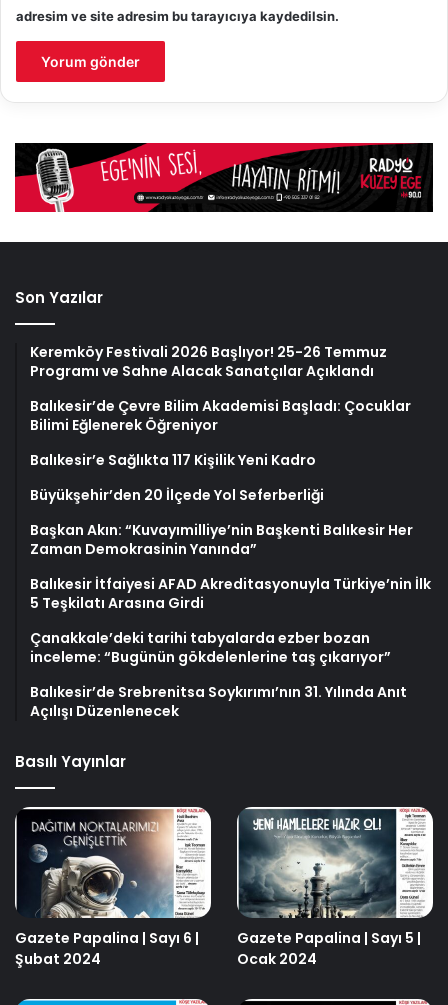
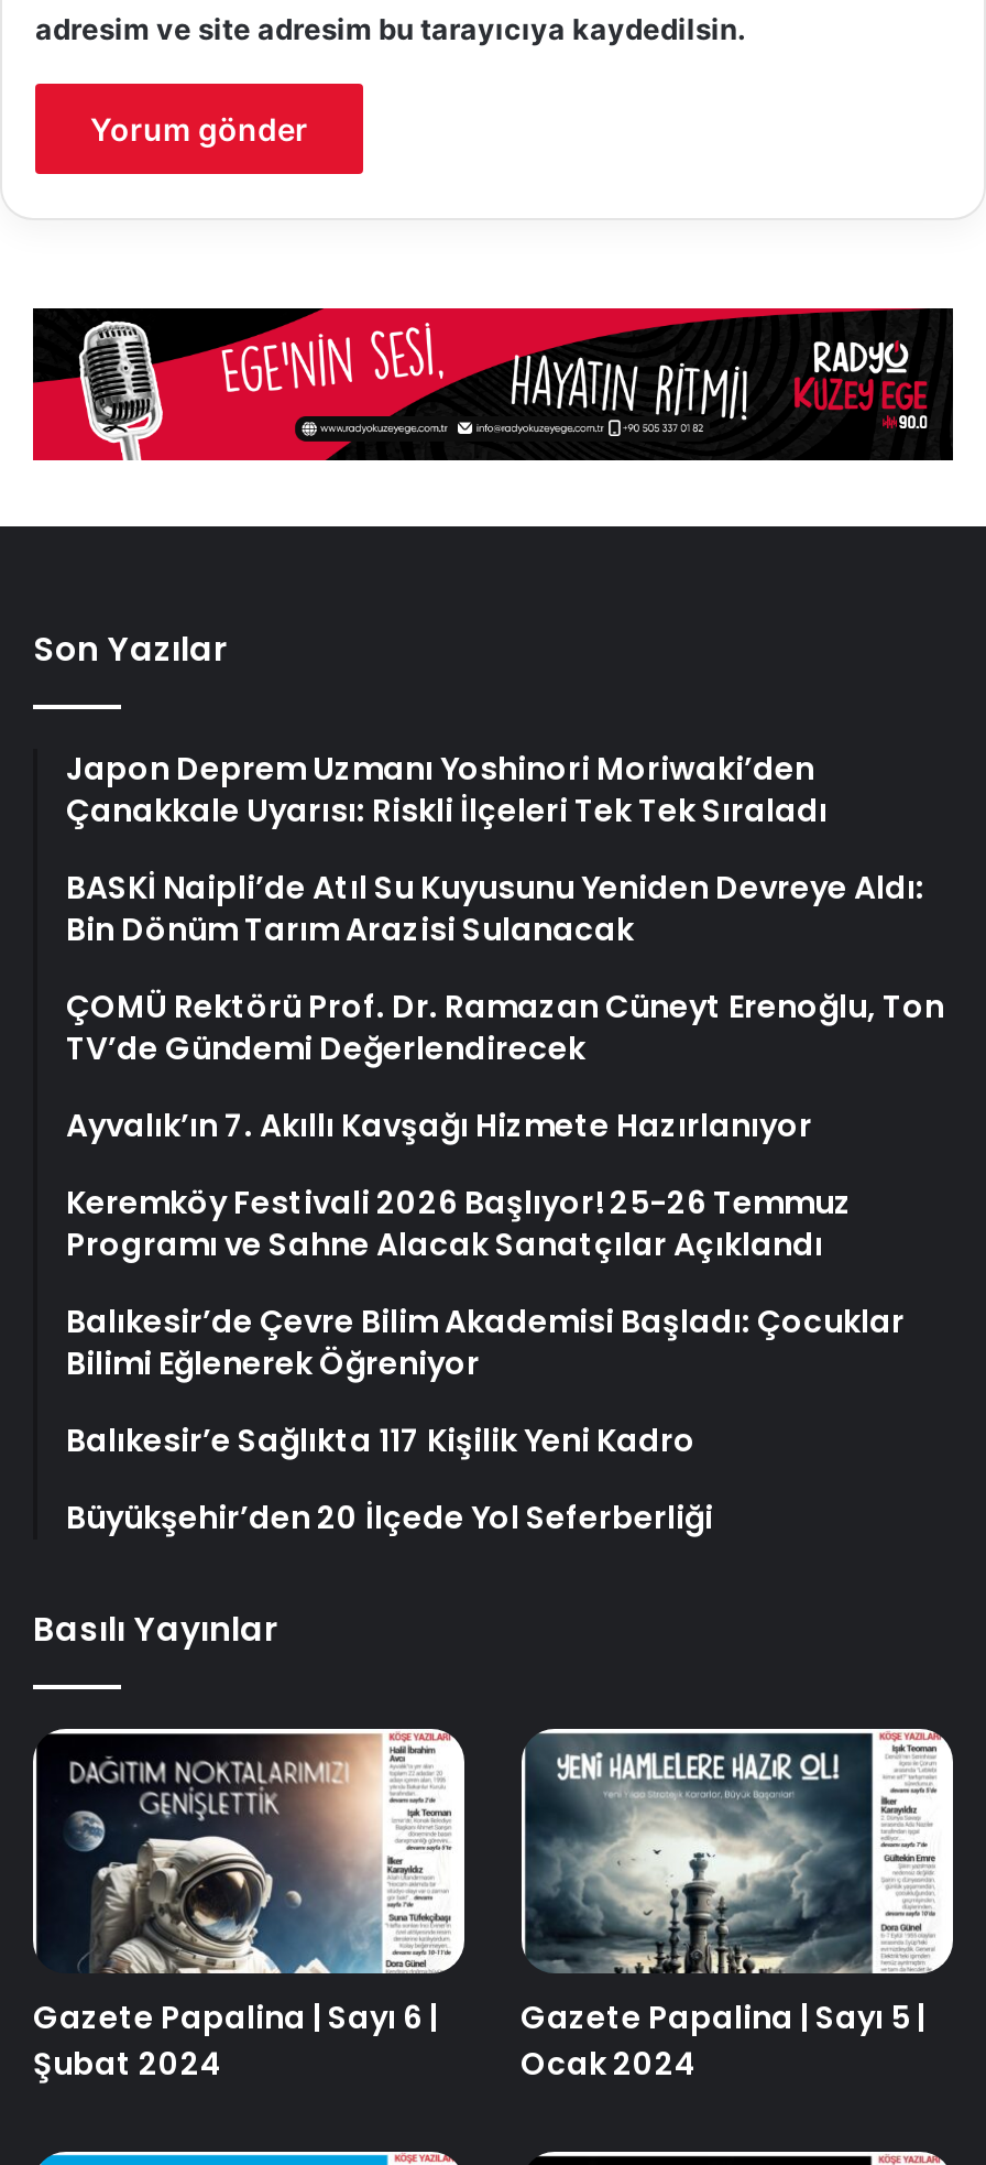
+ Japon Deprem Uzmanı Yoshinori Moriwaki’den
+ Çanakkale Uyarısı: Riskli İlçeleri Tek Tek Sıraladı
+ BASKİ Naipli’de Atıl Su Kuyusunu Yeniden Devreye Aldı:
+ Bin Dönüm Tarım Arazisi Sulanacak
+ ÇOMÜ Rektörü Prof. Dr. Ramazan Cüneyt Erenoğlu, Ton
+ TV’de Gündemi Değerlendirecek
+ Ayvalık’ın 7. Akıllı Kavşağı Hizmete Hazırlanıyor

moved down: Keremköy Festivali 2026 Başlıyor! 25-26 Temmuz | Programı ve Sahne Alacak Sanatçılar Açıklandı | Balıkesir’de Çevre Bilim Akademisi Başladı: Çocuklar | Bilimi Eğlenerek Öğreniyor | Balıkesir’e Sağlıkta 117 Kişilik Yeni Kadro | Büyükşehir’den 20 İlçede Yol Seferberliği

- Başkan Akın: “Kuvayımilliye’nin Başkenti Balıkesir Her
- Zaman Demokrasinin Yanında”
- Balıkesir İtfaiyesi AFAD Akreditasyonuyla Türkiye’nin İlk
- 5 Teşkilatı Arasına Girdi
- Çanakkale’deki tarihi tabyalarda ezber bozan
- inceleme: “Bugünün gökdelenlerine taş çıkarıyor”
- Balıkesir’de Srebrenitsa Soykırımı’nın 31. Yılında Anıt
- Açılışı Düzenlenecek
